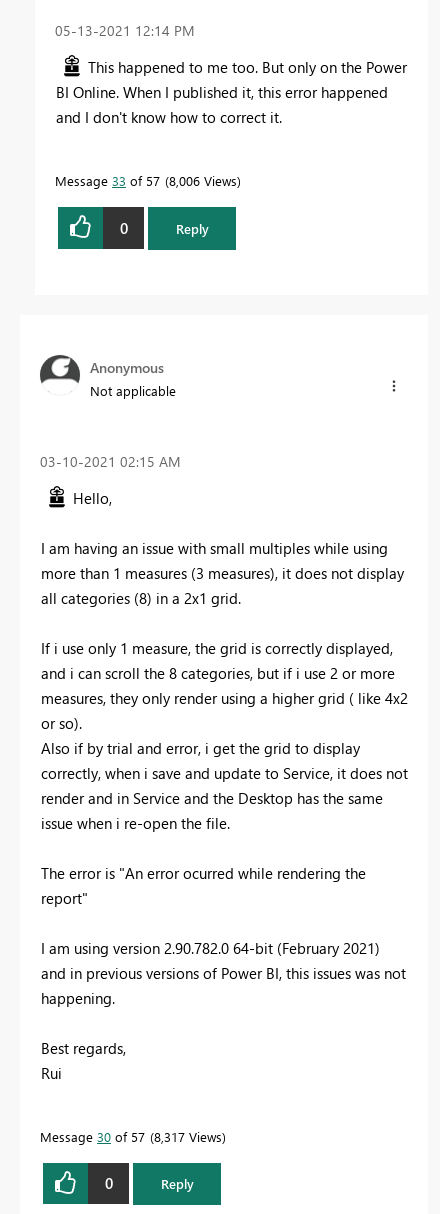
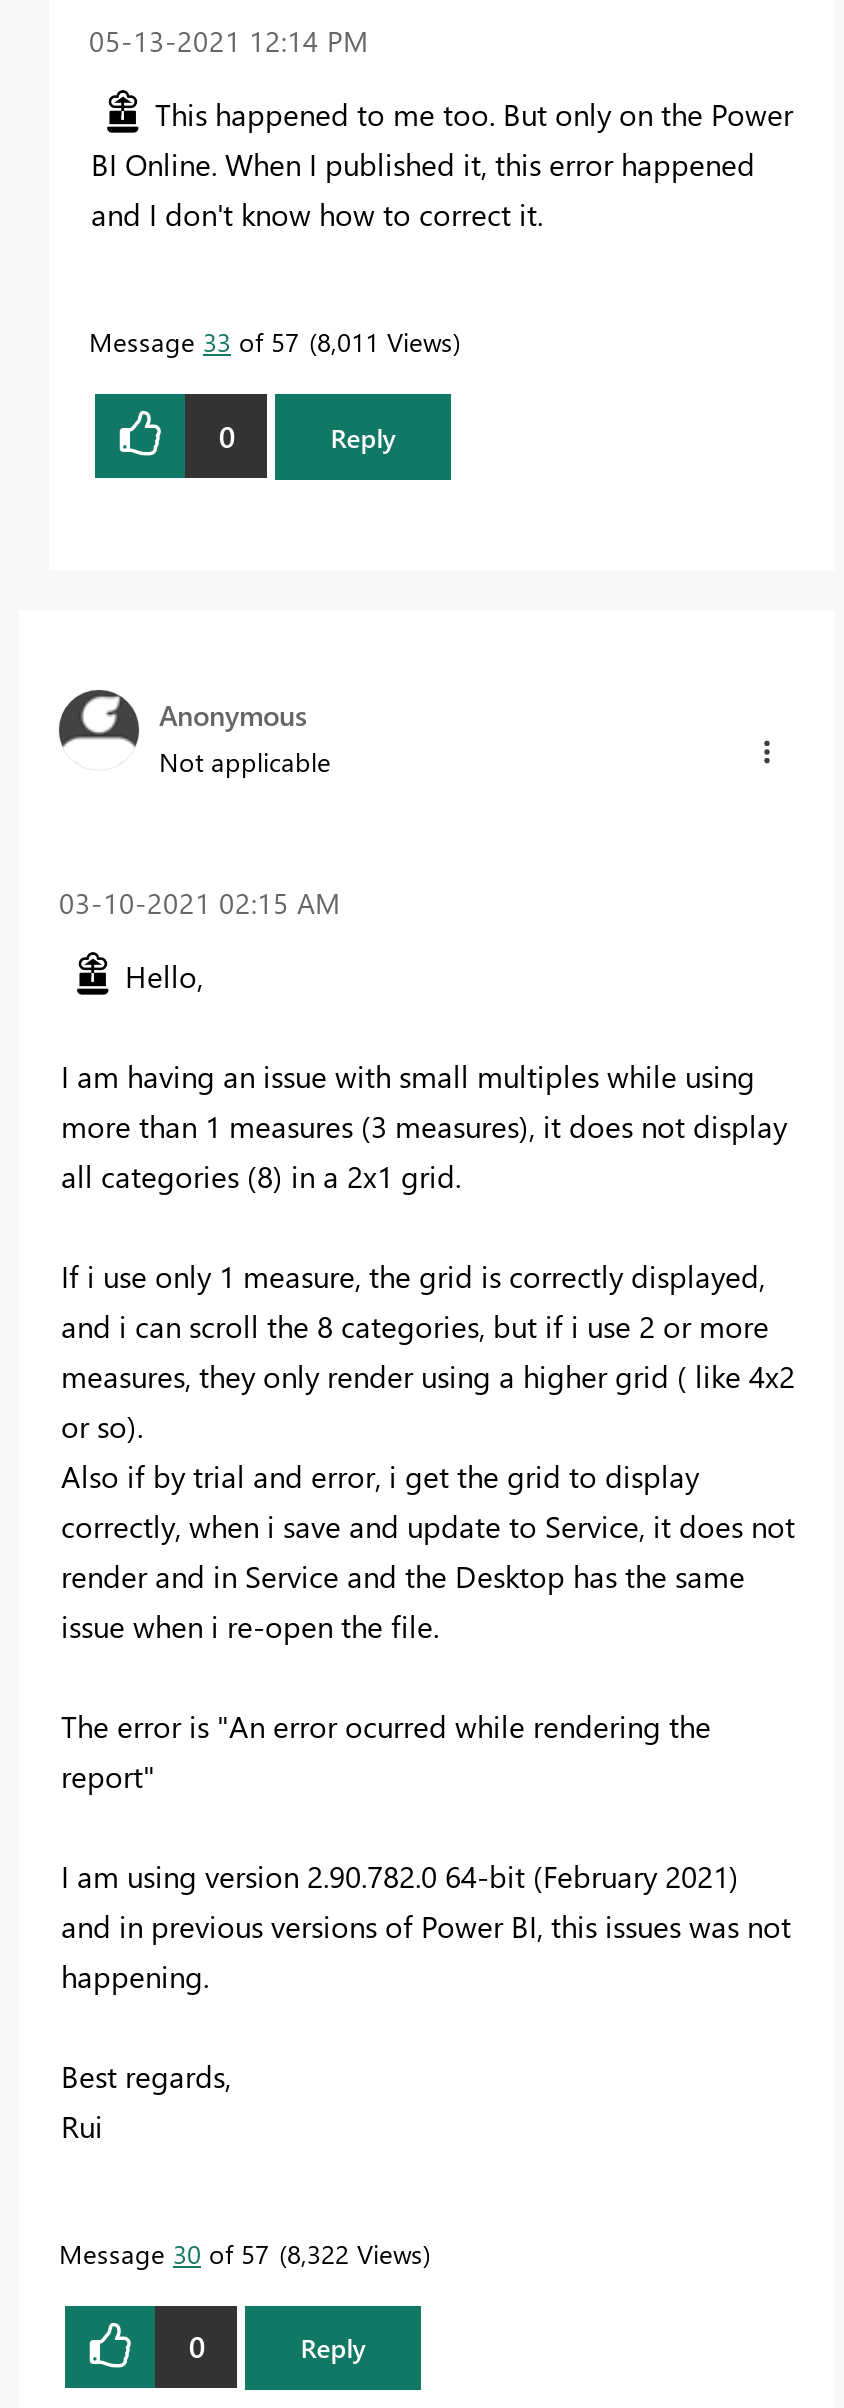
- Message 33 of 57 8,006 Views
+ Message 33 of 57 8,011 Views

- Message 30 of 57 8,317 Views
+ Message 30 of 57 8,322 Views
